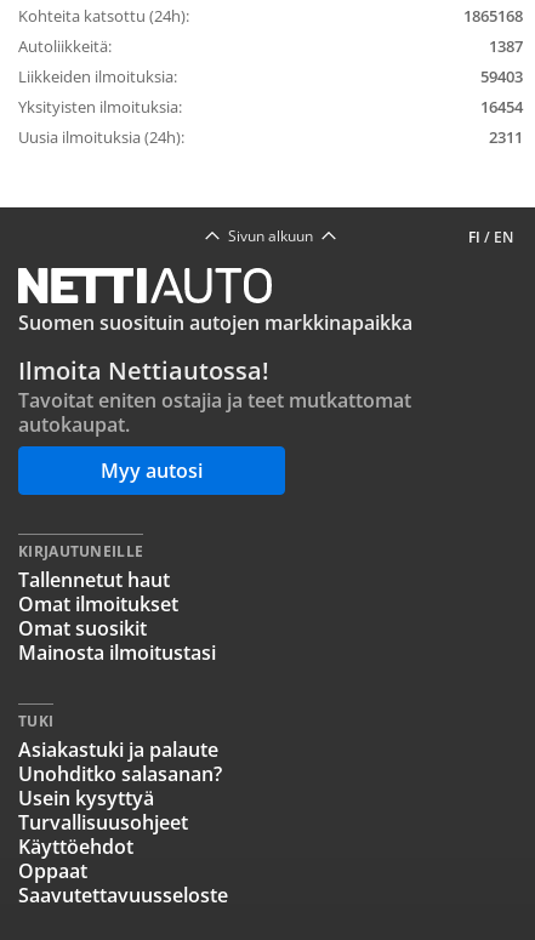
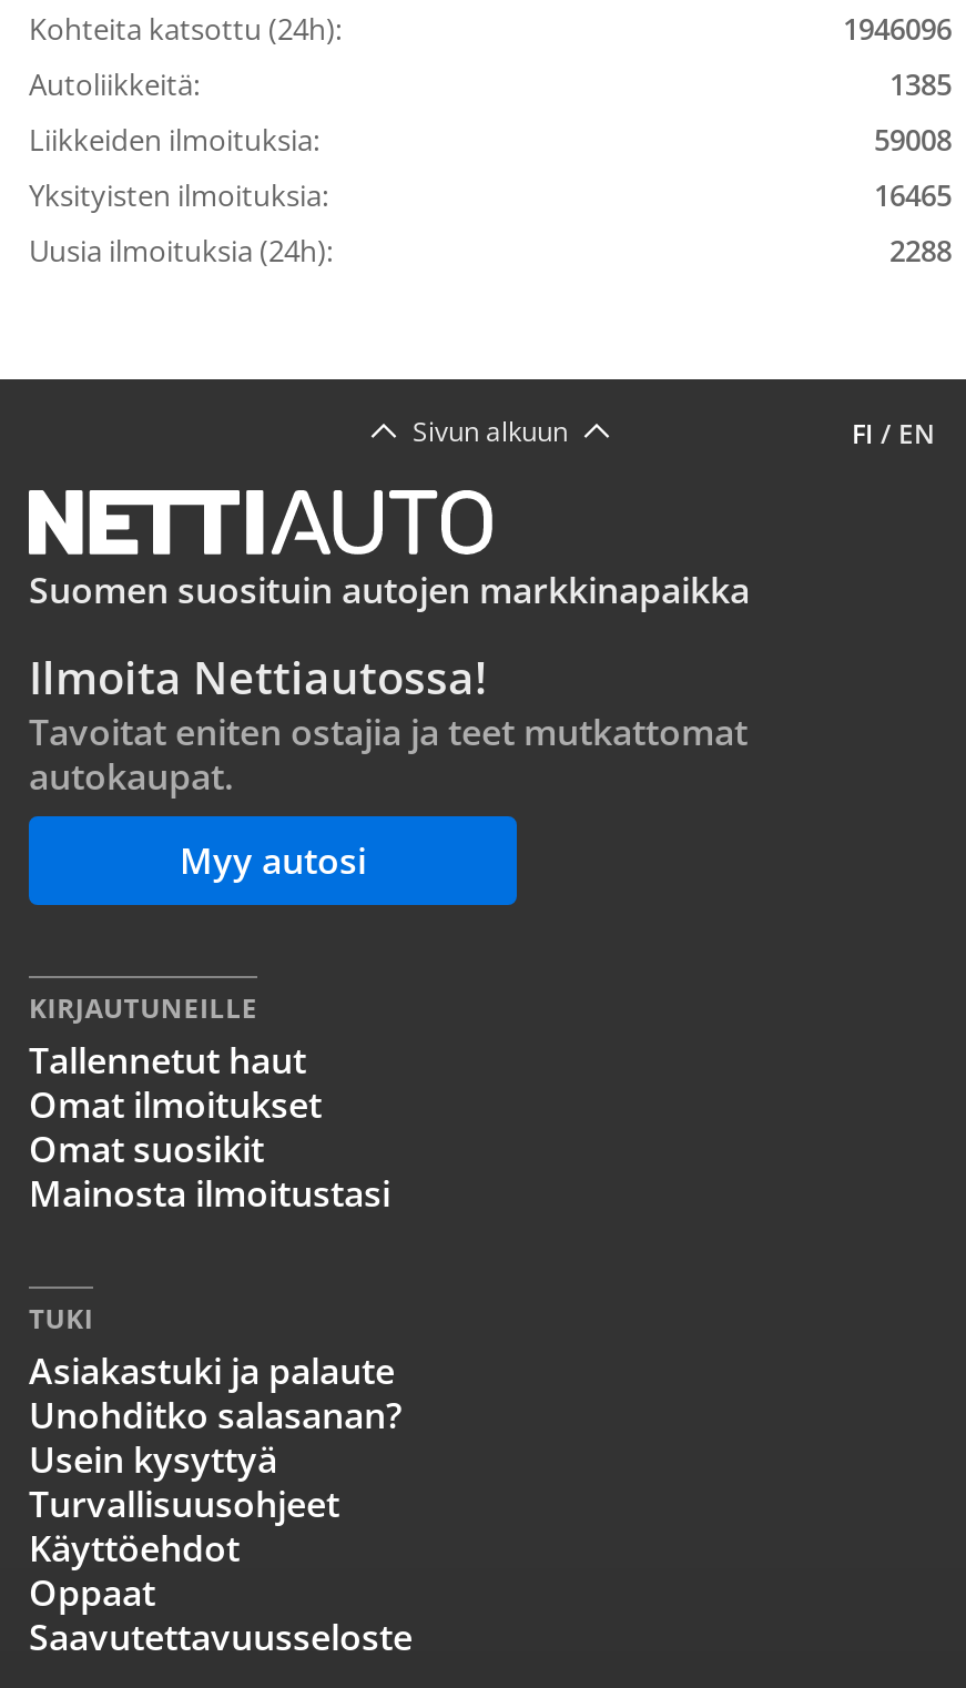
- 1865168
+ 1946096

- 1387
+ 1385

- 59403
+ 59008

- 16454
+ 16465

- 2311
+ 2288
